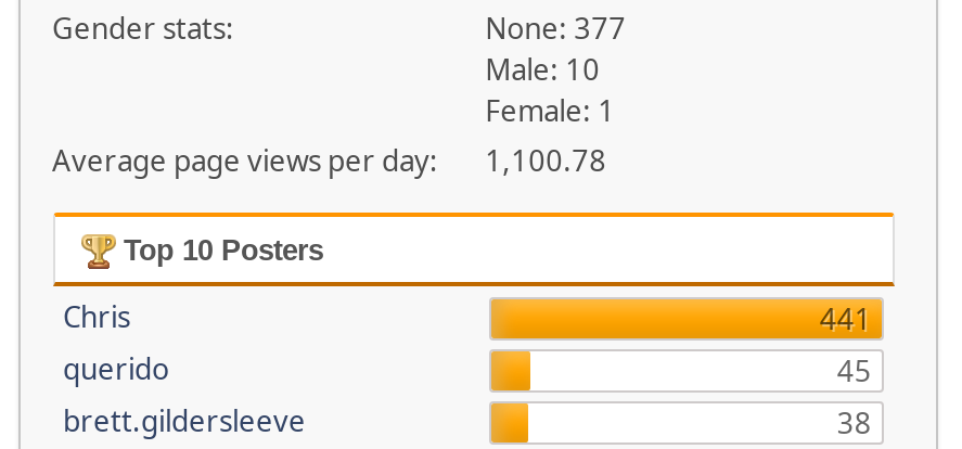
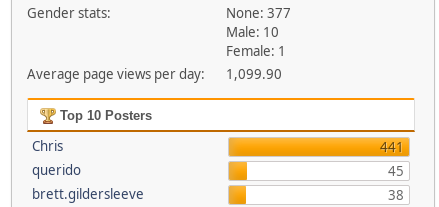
- Average page views per day: 1,100.78
+ Average page views per day: 1,099.90
